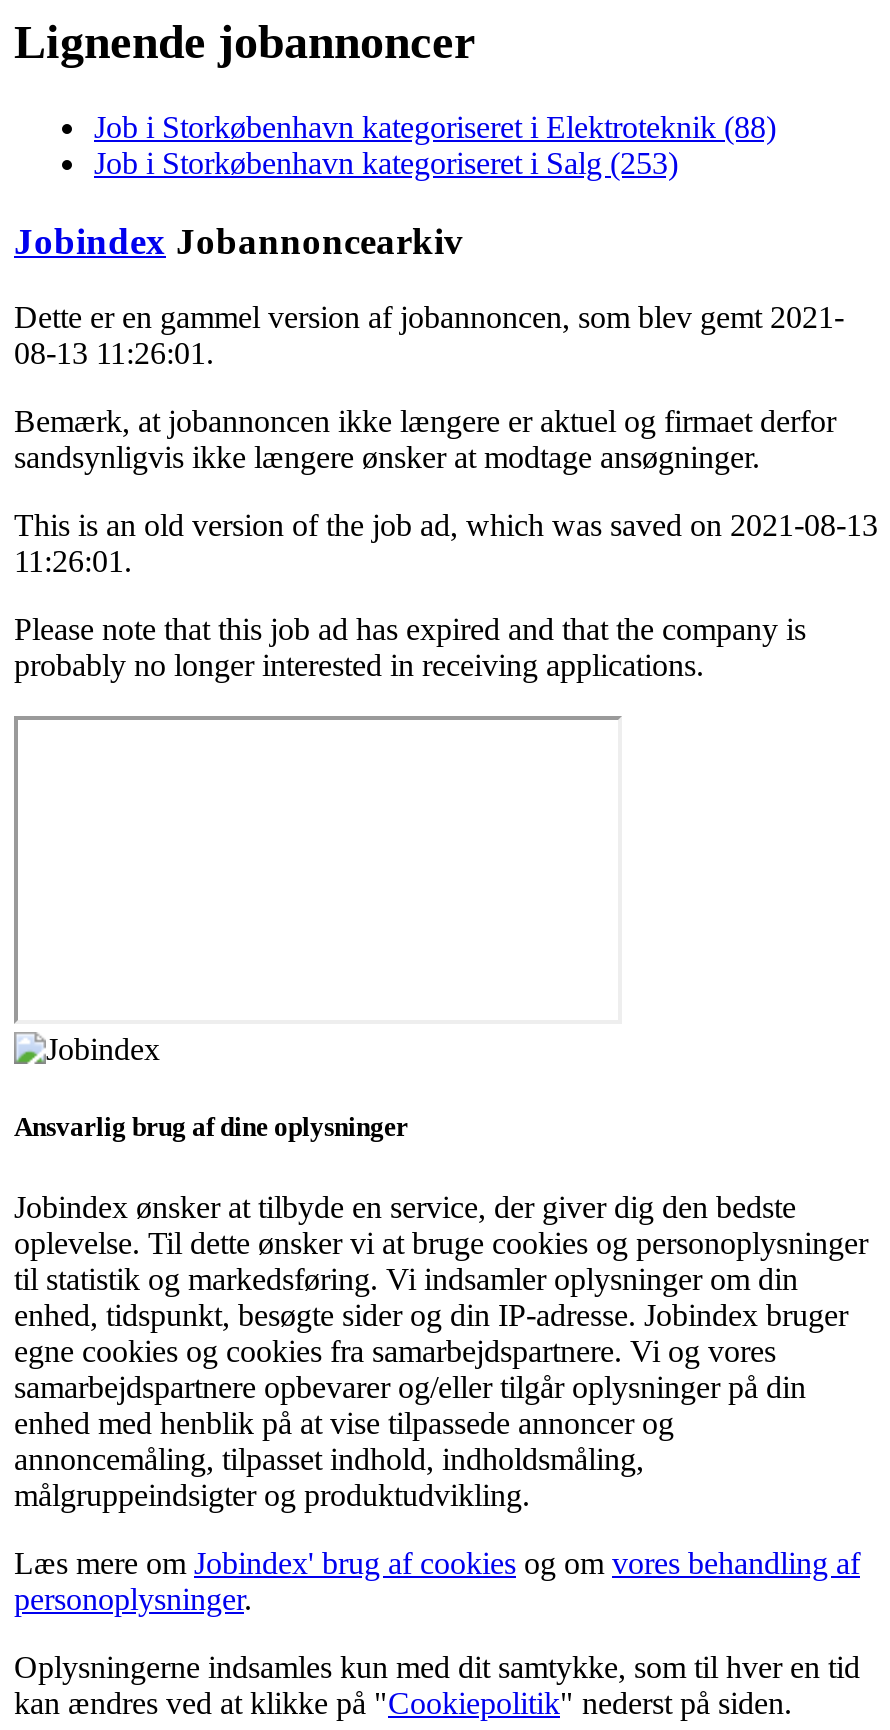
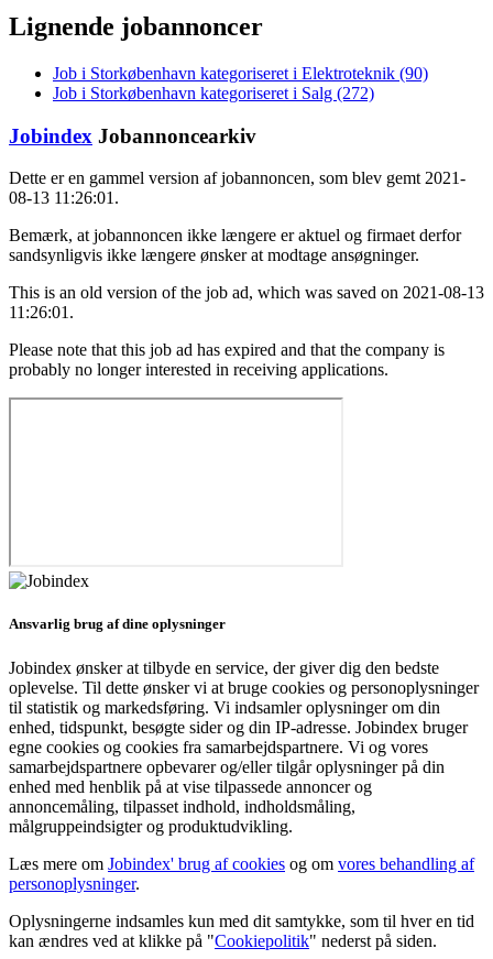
- Job i Storkøbenhavn kategoriseret i Elektroteknik (88)
+ Job i Storkøbenhavn kategoriseret i Elektroteknik (90)

- Job i Storkøbenhavn kategoriseret i Salg (253)
+ Job i Storkøbenhavn kategoriseret i Salg (272)
